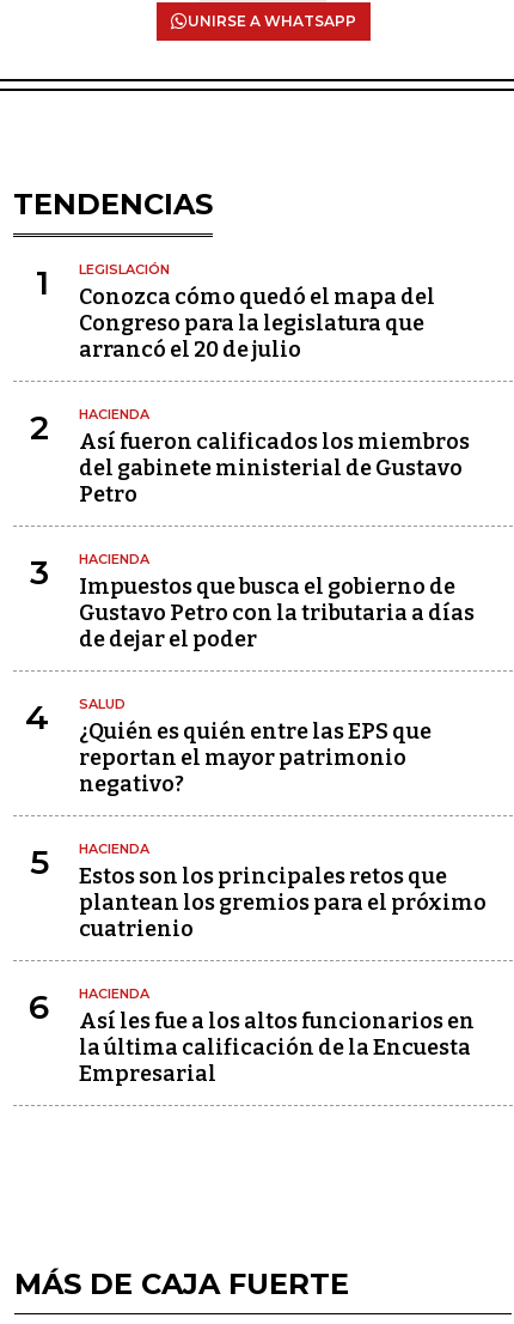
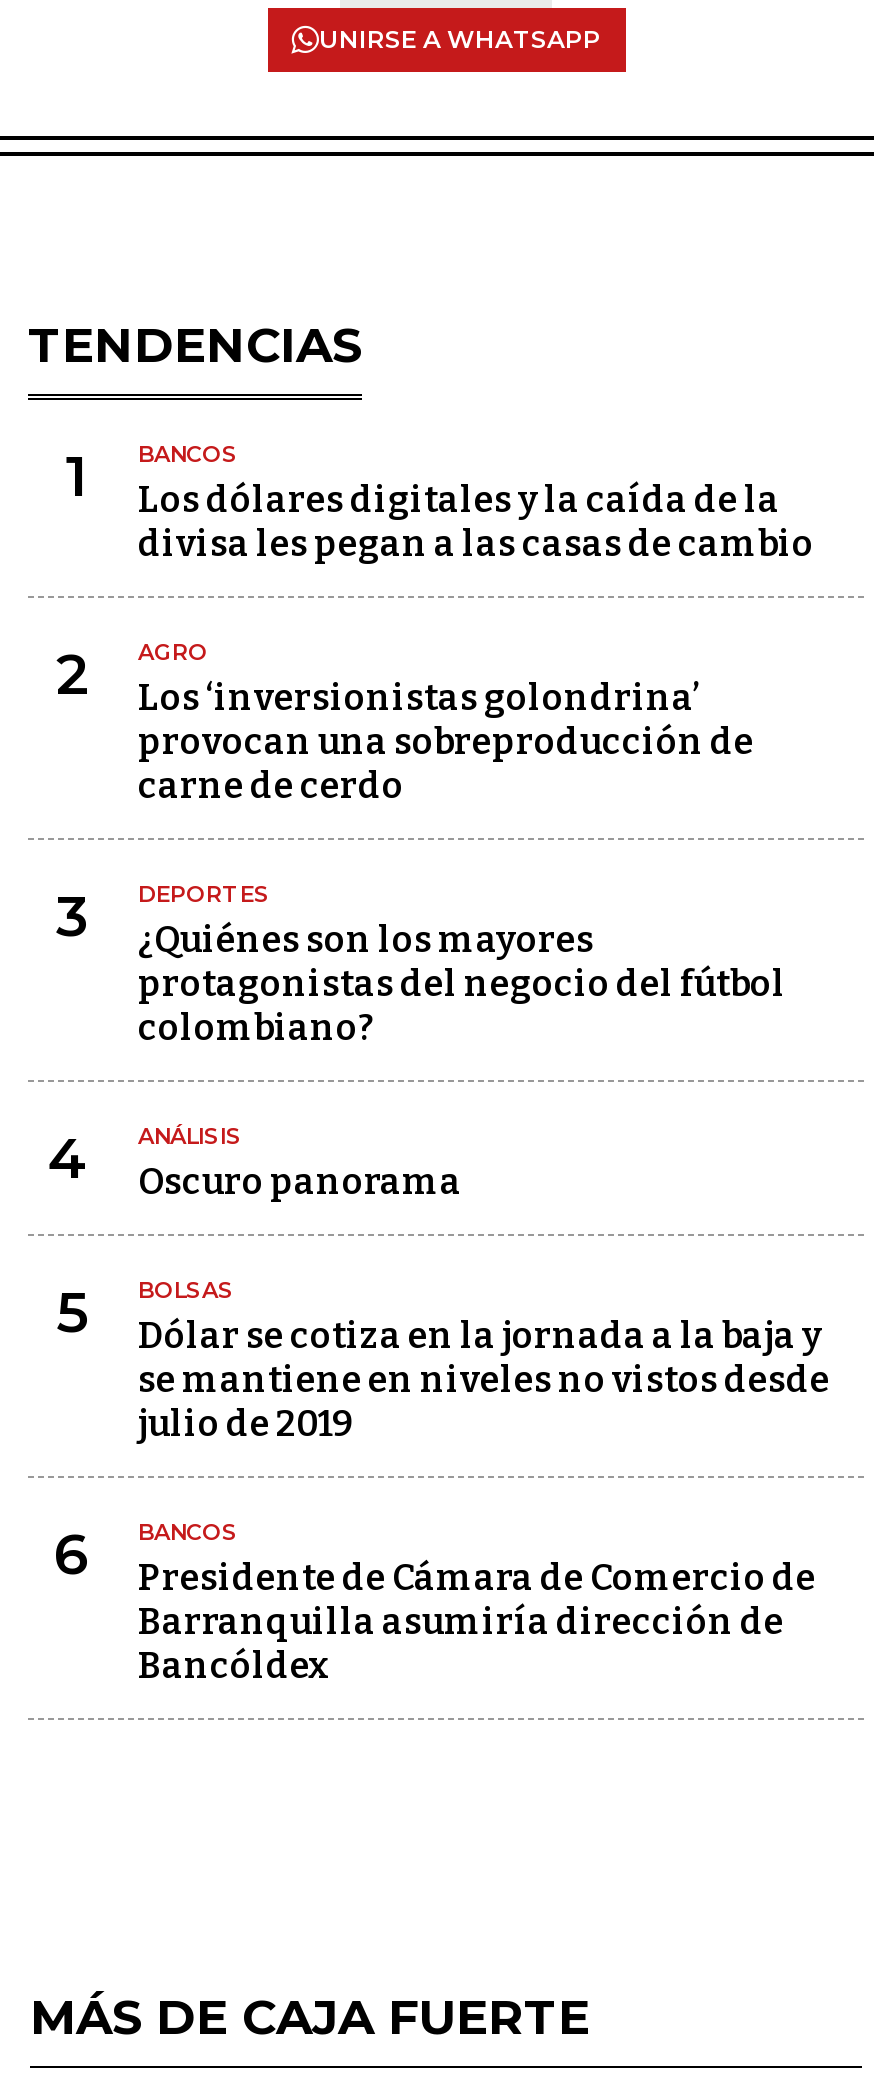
- LEGISLACIÓN
- Conozca cómo quedó el mapa del
- Congreso para la legislatura que
- arrancó el 20 de julio
+ BANCOS
+ Los dólares digitales y la caída de la
+ divisa les pegan a las casas de cambio

- HACIENDA
- Así fueron calificados los miembros
- del gabinete ministerial de Gustavo
- Petro
+ AGRO
+ Los ‘inversionistas golondrina’
+ provocan una sobreproducción de
+ carne de cerdo

- HACIENDA
- Impuestos que busca el gobierno de
- Gustavo Petro con la tributaria a días
- de dejar el poder
+ DEPORTES
+ ¿Quiénes son los mayores
+ protagonistas del negocio del fútbol
+ colombiano?

- SALUD
- ¿Quién es quién entre las EPS que
- reportan el mayor patrimonio
- negativo?
+ ANÁLISIS
+ Oscuro panorama

- HACIENDA
- Estos son los principales retos que
- plantean los gremios para el próximo
- cuatrienio
+ BOLSAS
+ Dólar se cotiza en la jornada a la baja y
+ se mantiene en niveles no vistos desde
+ julio de 2019

- HACIENDA
- Así les fue a los altos funcionarios en
- la última calificación de la Encuesta
- Empresarial
+ BANCOS
+ Presidente de Cámara de Comercio de
+ Barranquilla asumiría dirección de
+ Bancóldex
